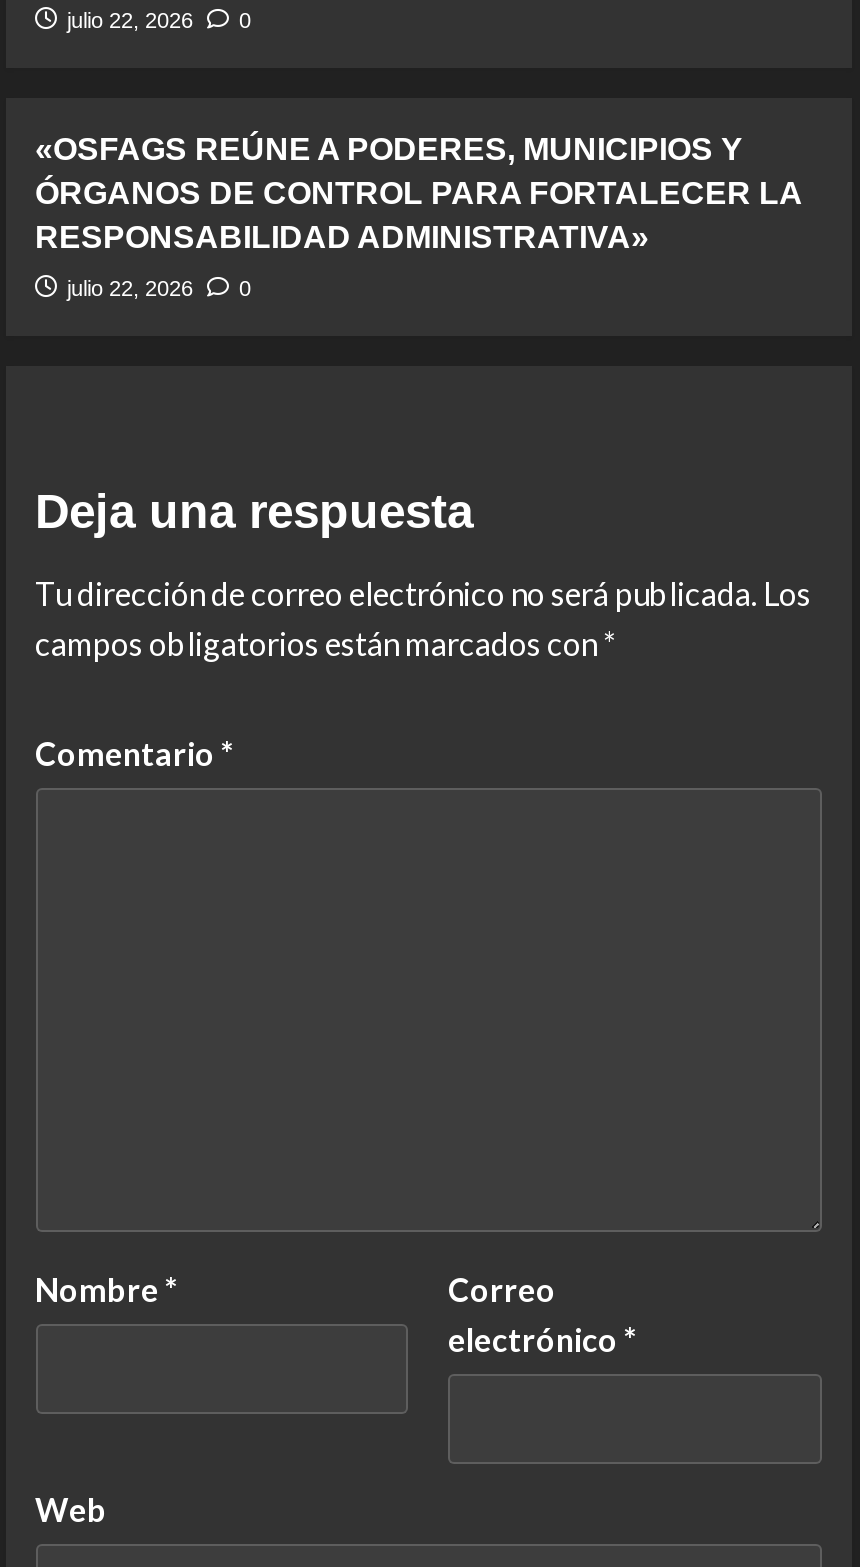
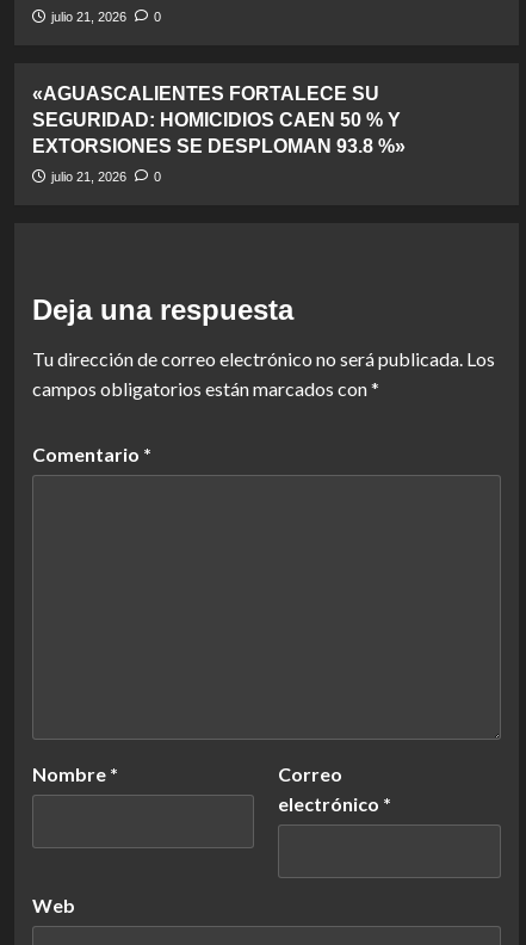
- julio 22, 2026 0
+ julio 21, 2026 0

- «OSFAGS REÚNE A PODERES, MUNICIPIOS Y
- ÓRGANOS DE CONTROL PARA FORTALECER LA
- RESPONSABILIDAD ADMINISTRATIVA»
+ «AGUASCALIENTES FORTALECE SU
+ SEGURIDAD: HOMICIDIOS CAEN 50 % Y
+ EXTORSIONES SE DESPLOMAN 93.8 %»

- julio 22, 2026 0
+ julio 21, 2026 0
